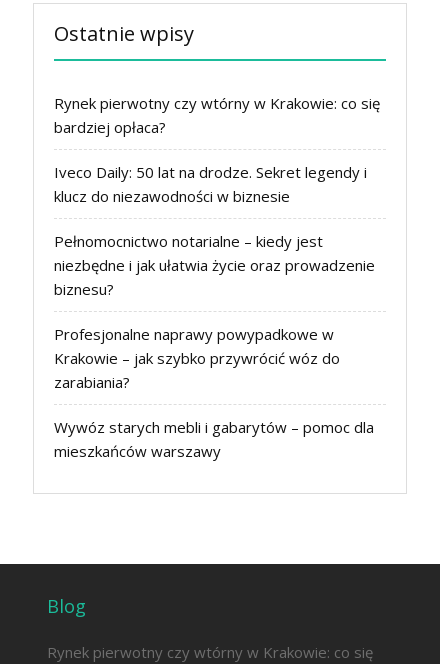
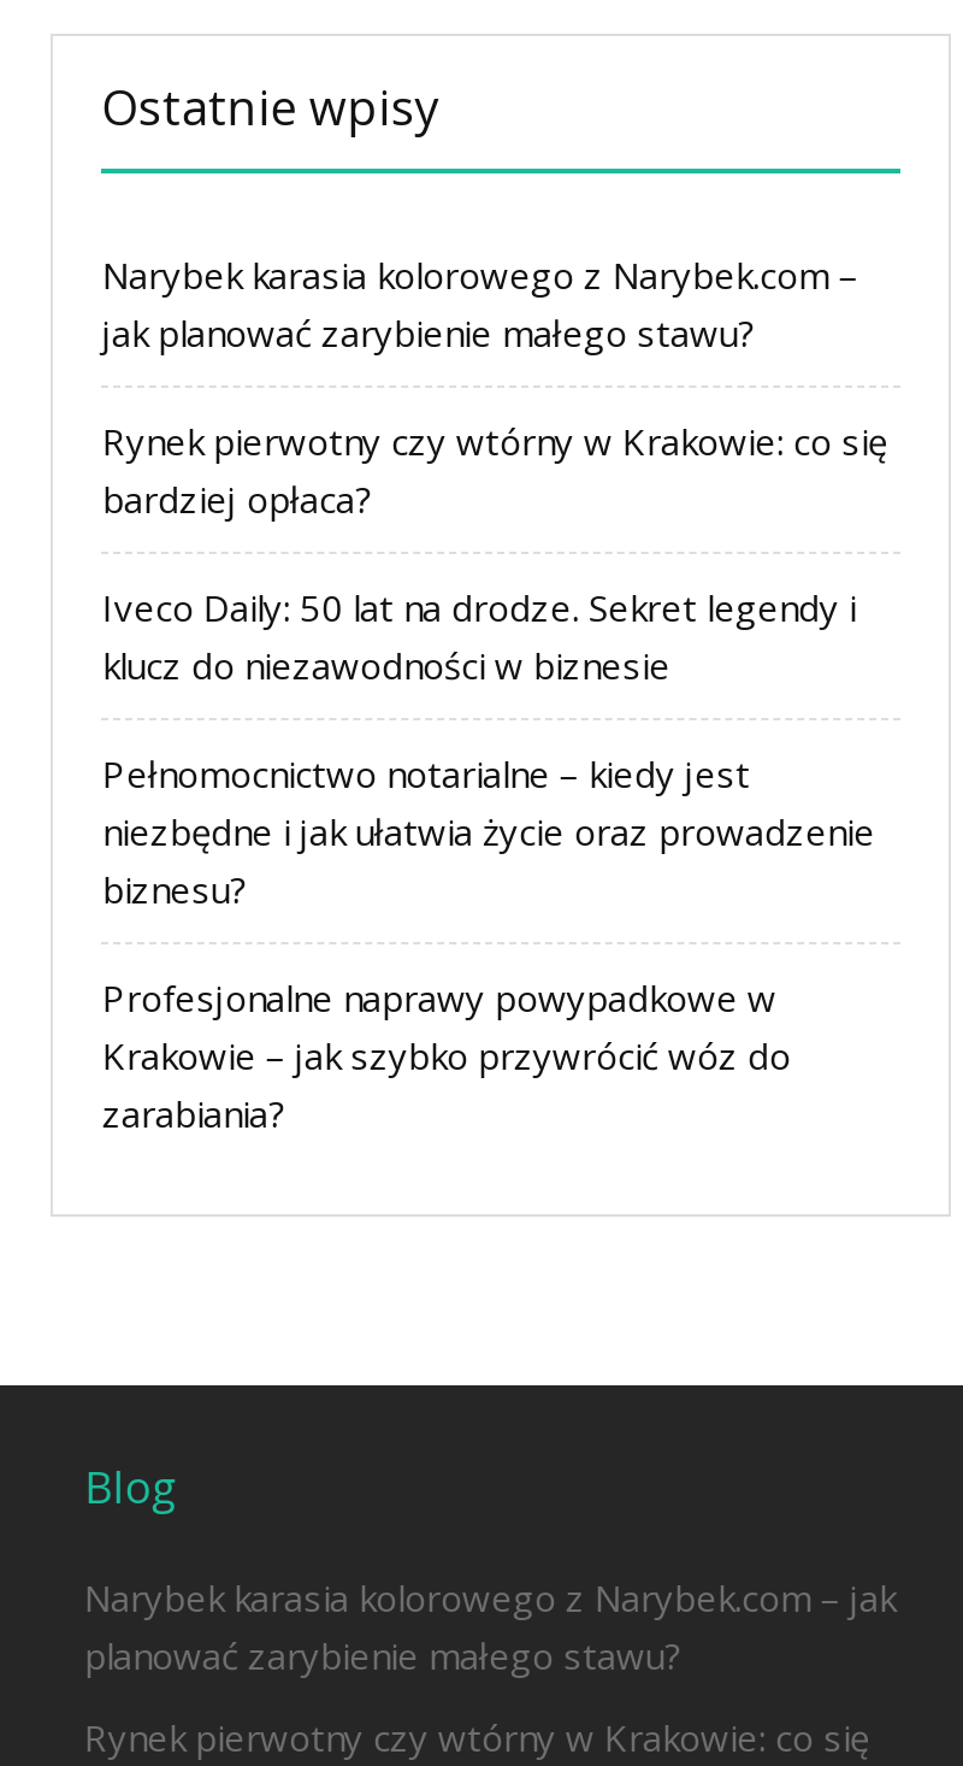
+ Narybek karasia kolorowego z Narybek.com –
+ jak planować zarybienie małego stawu?

- Wywóz starych mebli i gabarytów – pomoc dla
- mieszkańców warszawy

+ Narybek karasia kolorowego z Narybek.com – jak
+ planować zarybienie małego stawu?
